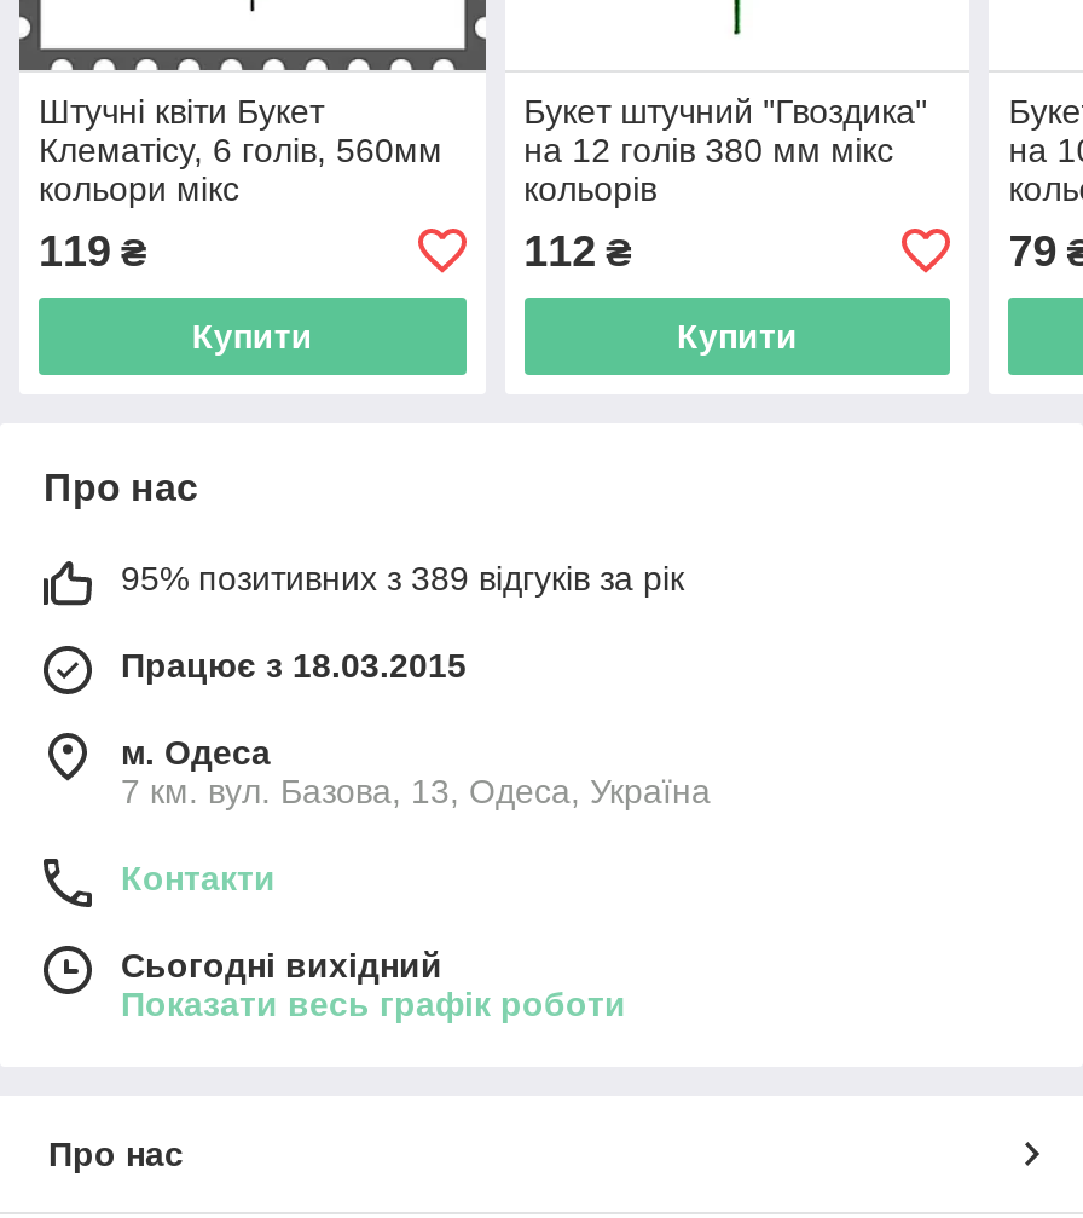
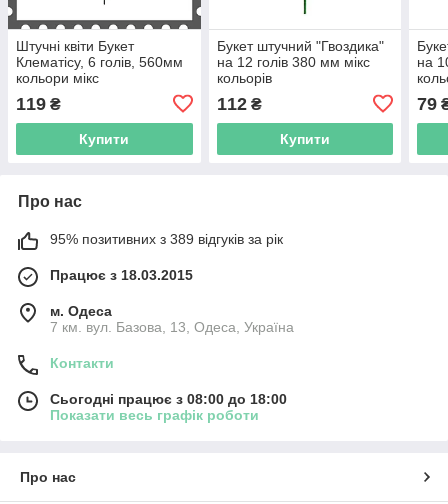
- Сьогодні вихідний
+ Сьогодні працює з 08:00 до 18:00
